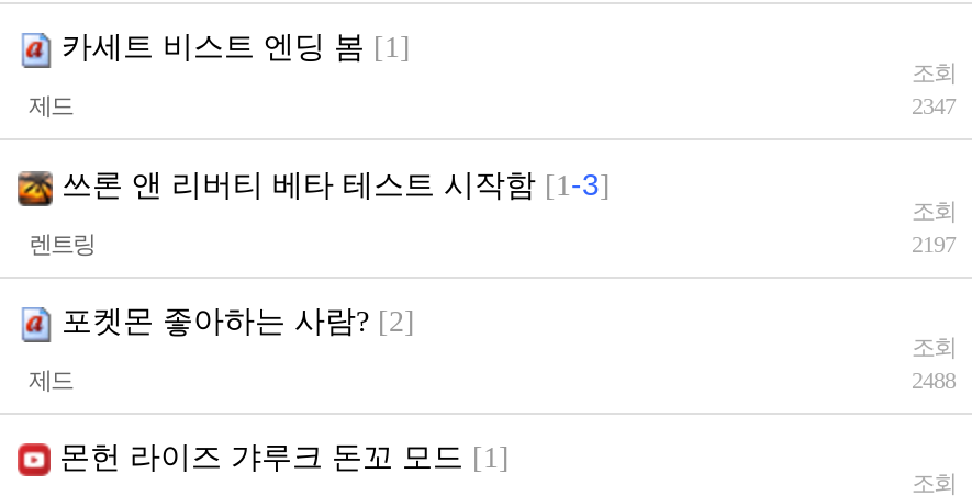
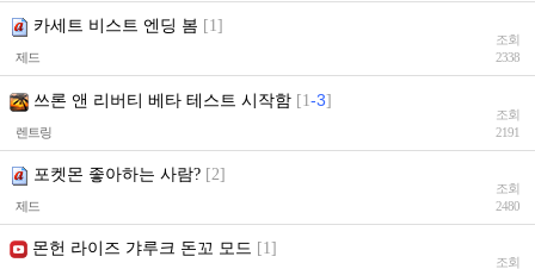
- 2347
+ 2338

- 2197
+ 2191

- 2488
+ 2480
